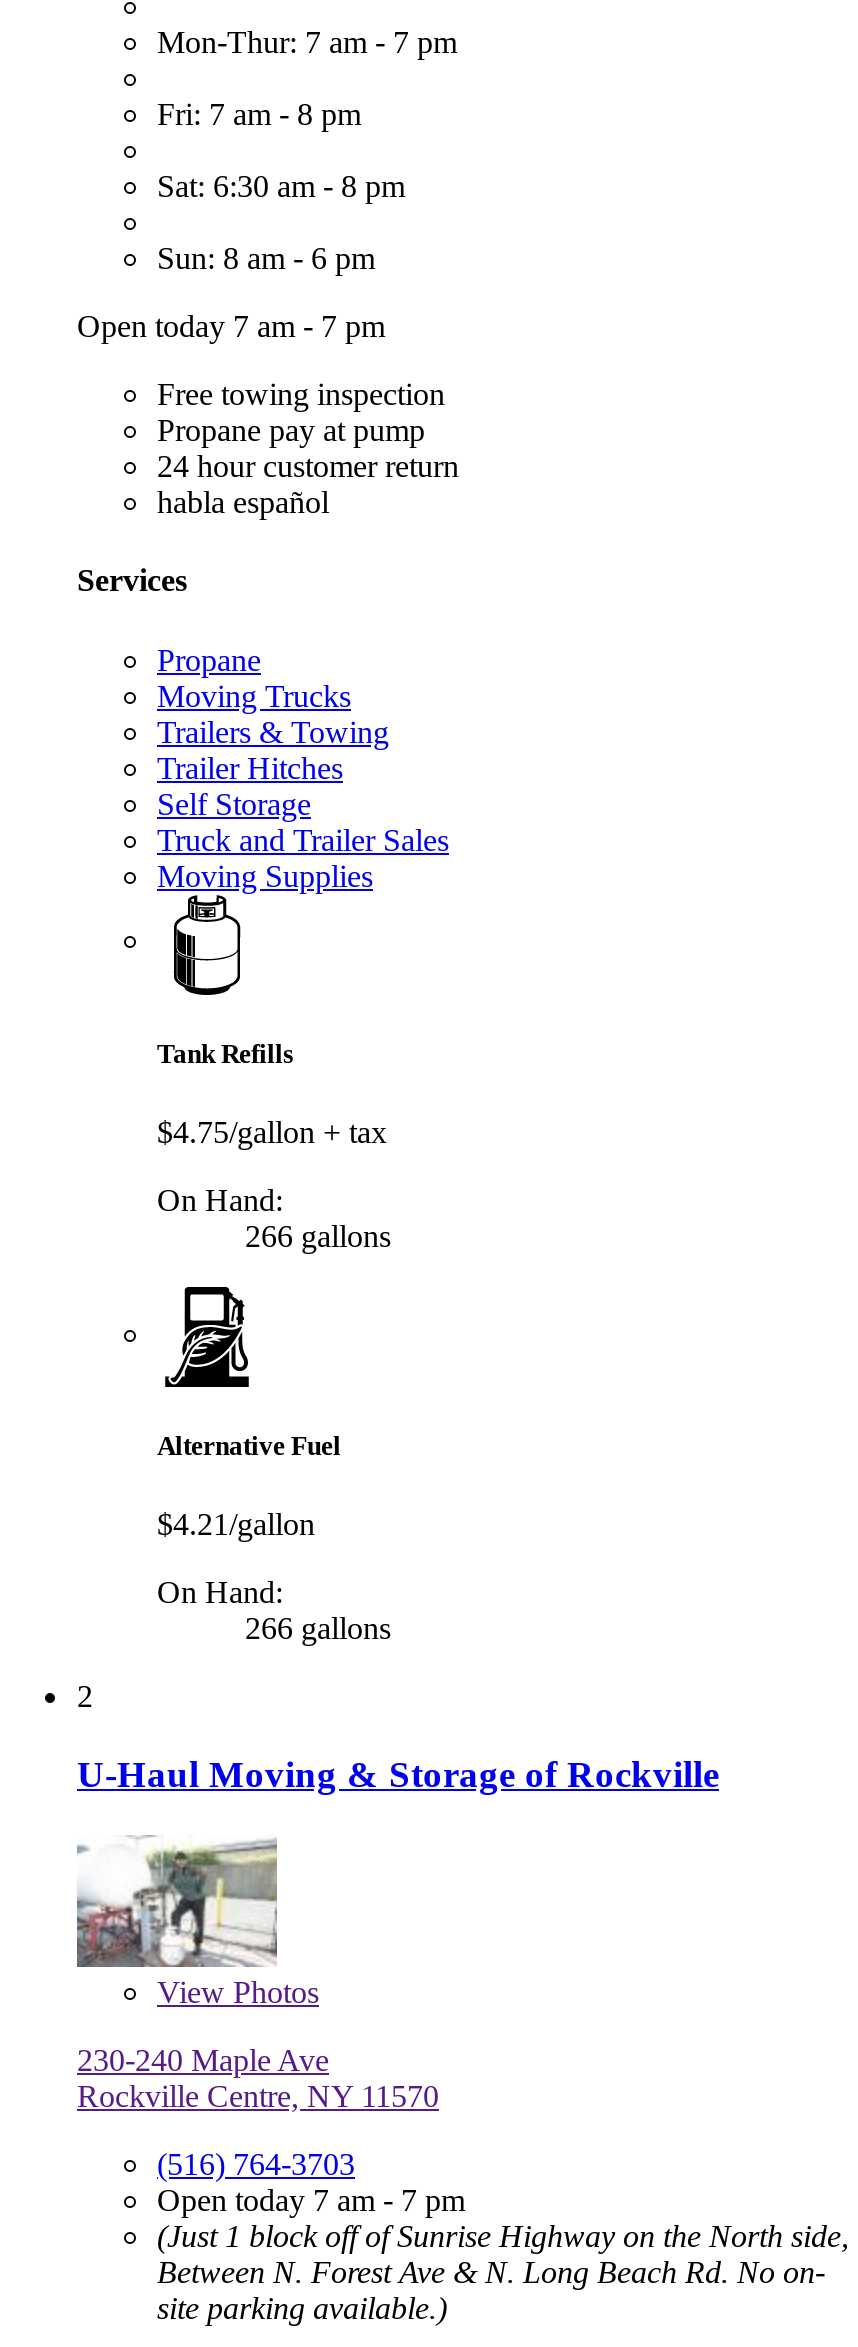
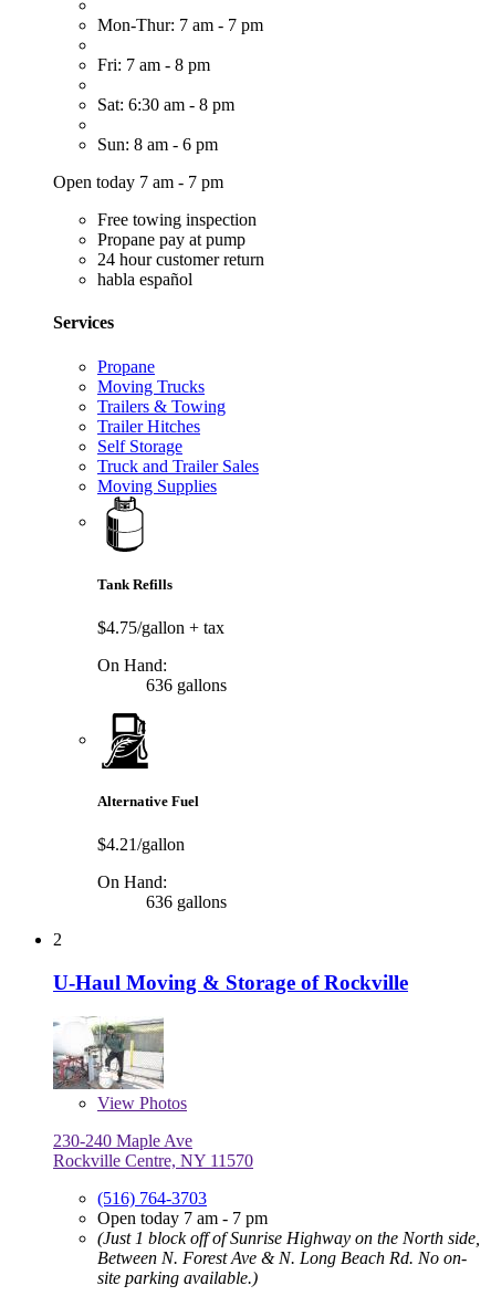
- 266 gallons
+ 636 gallons

- 266 gallons
+ 636 gallons
